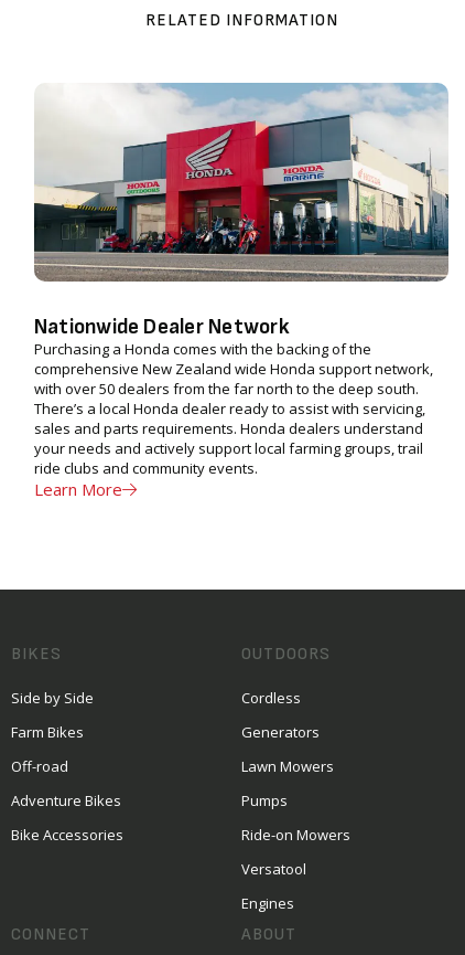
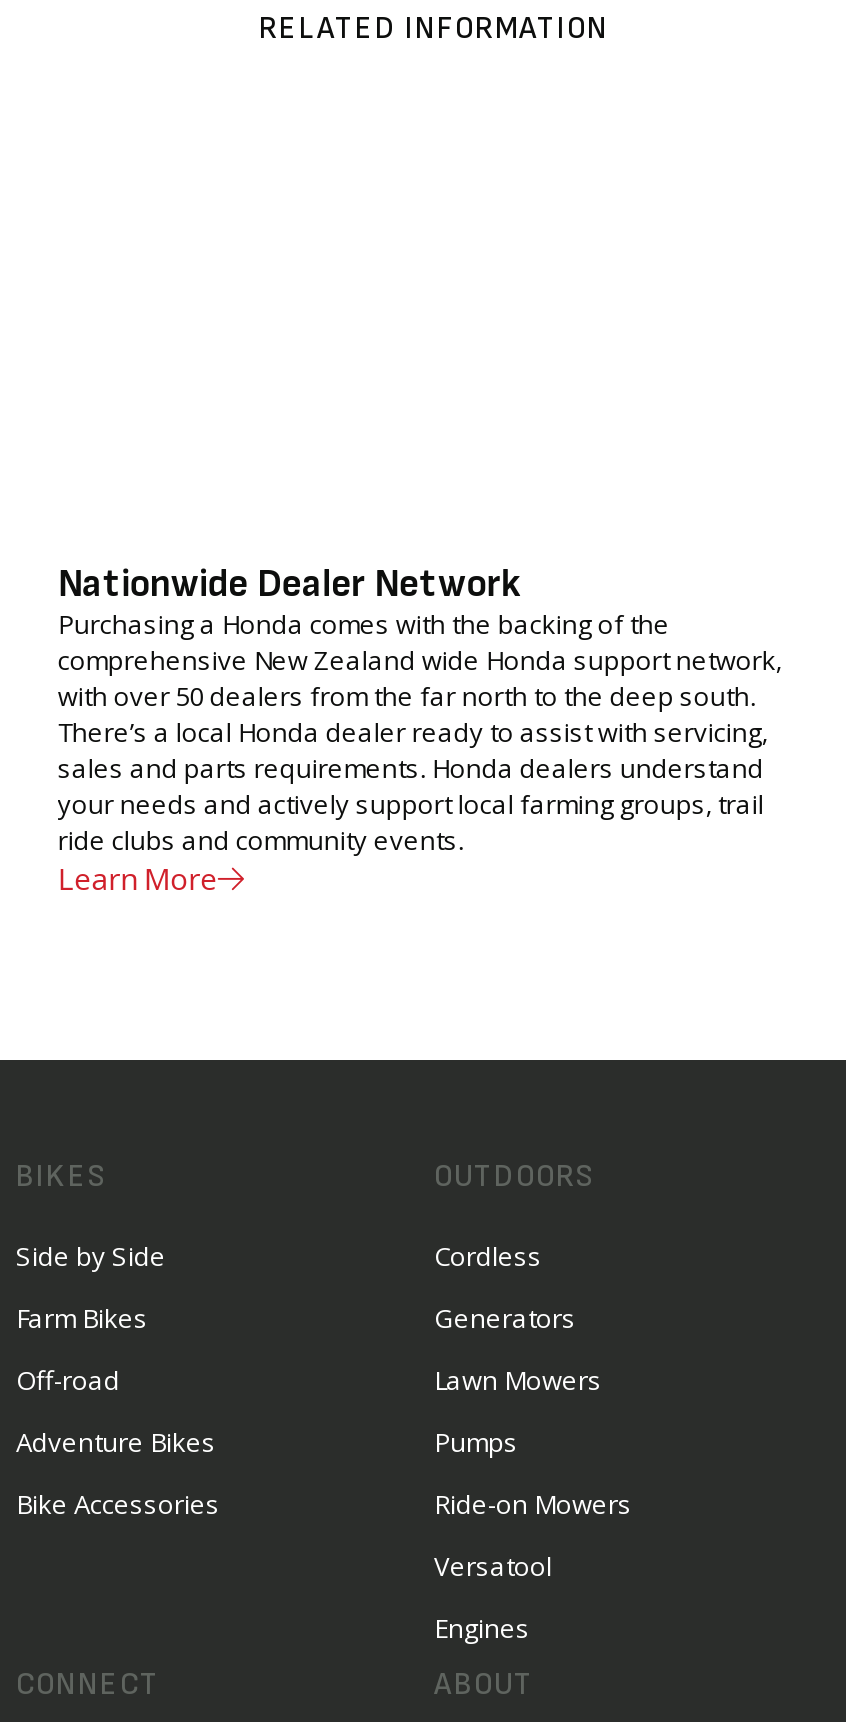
- [image]
